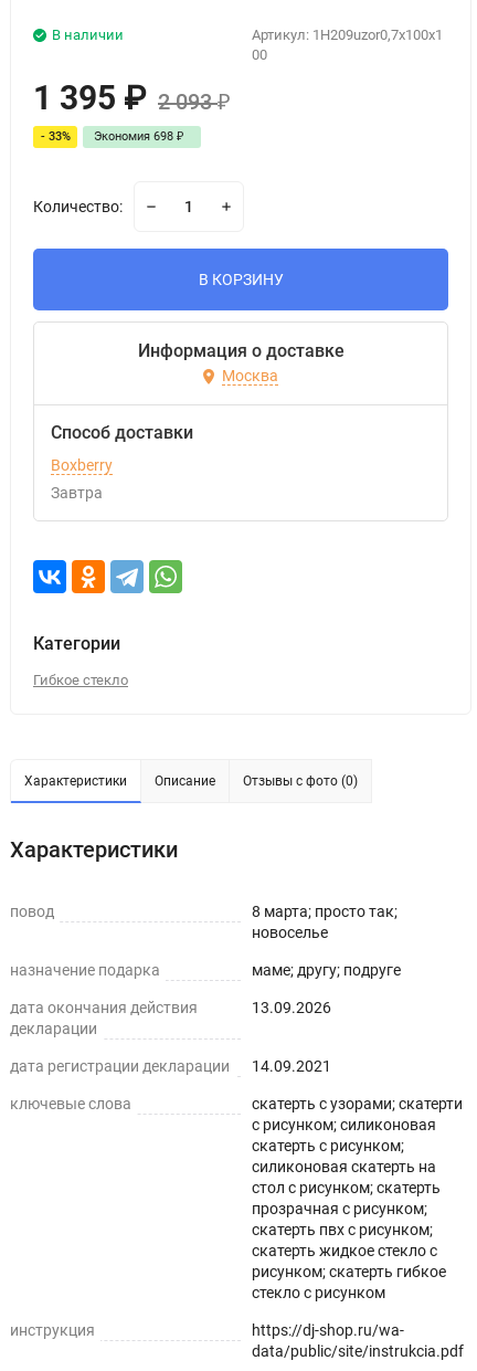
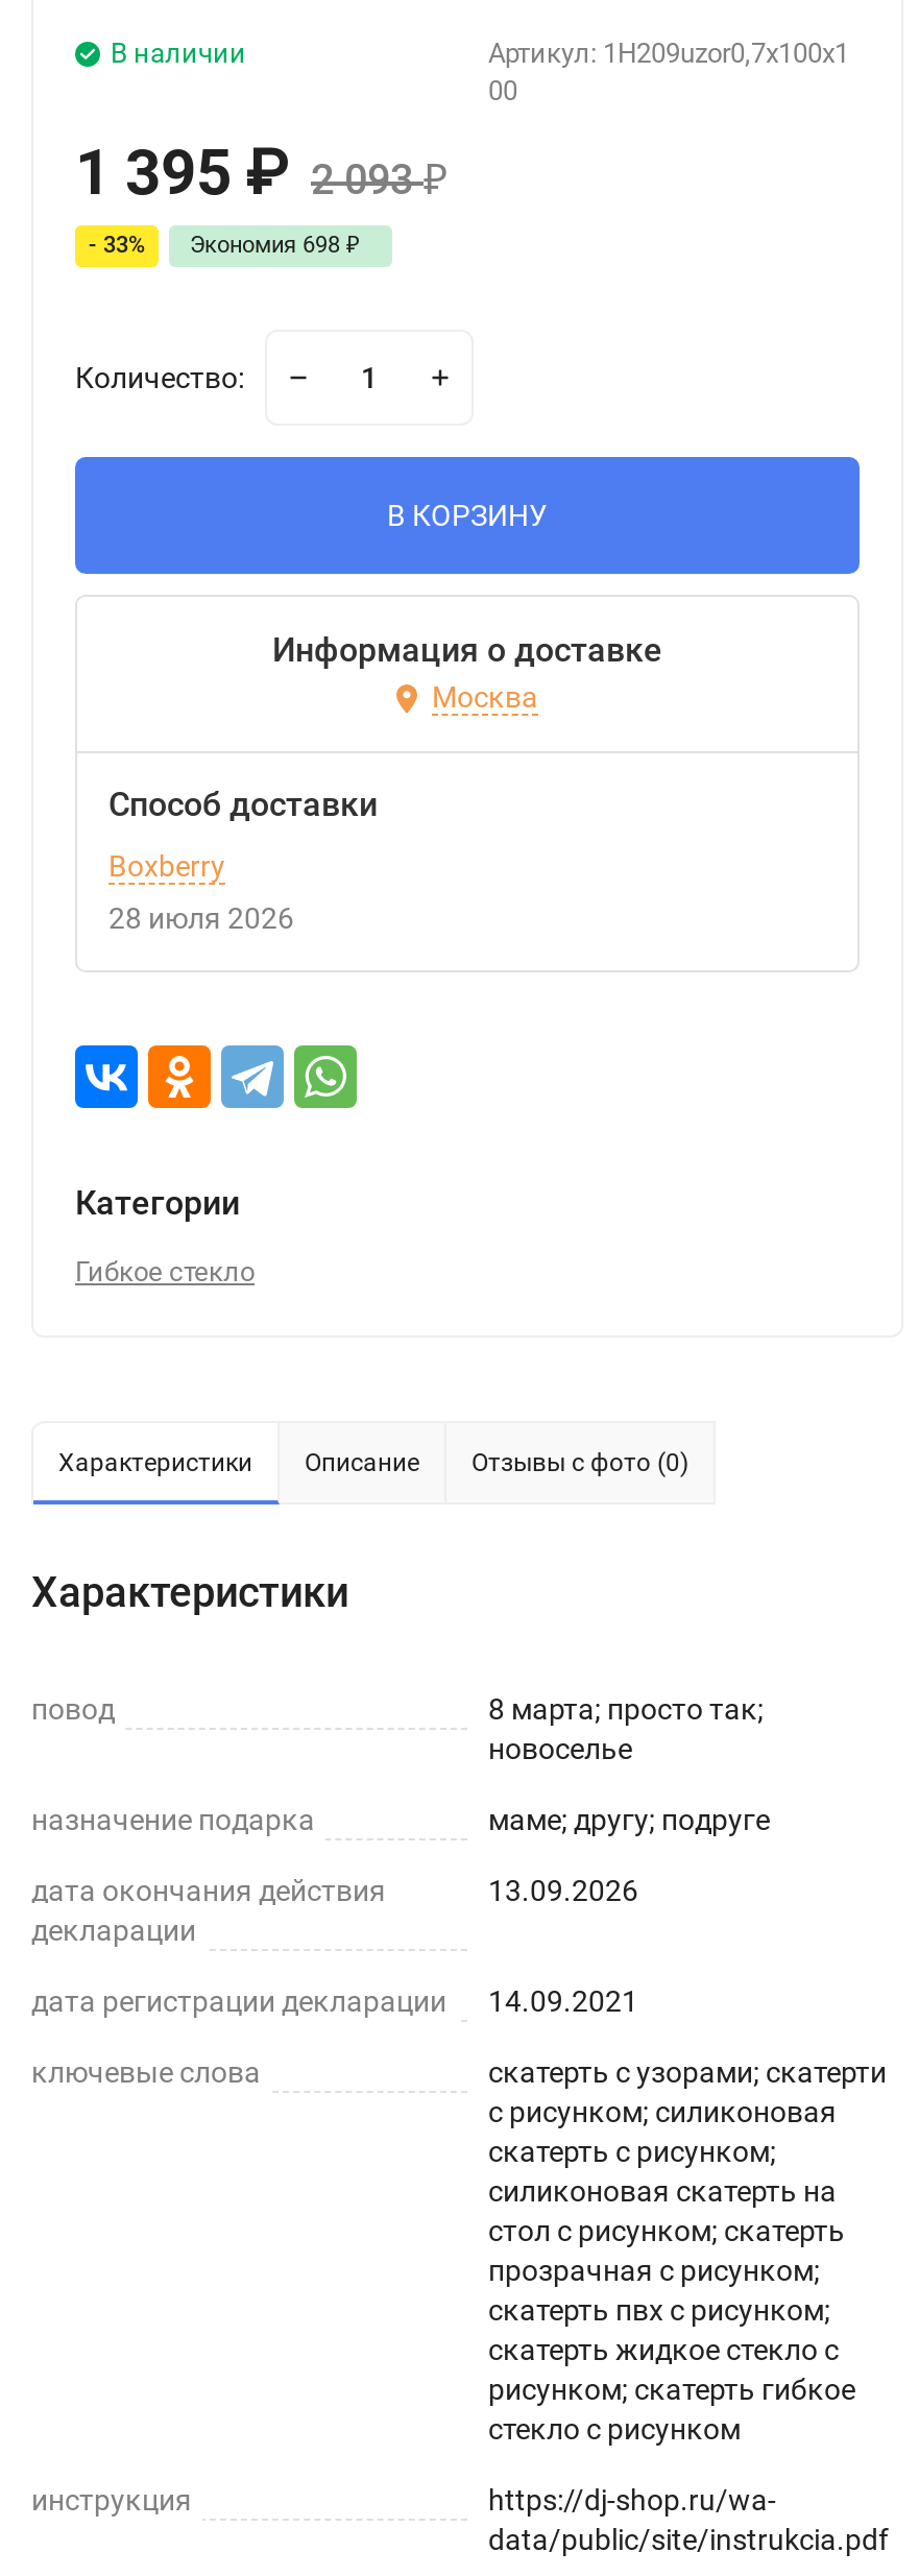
- Завтра
+ 28 июля 2026
